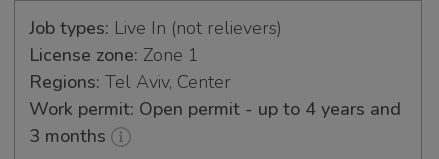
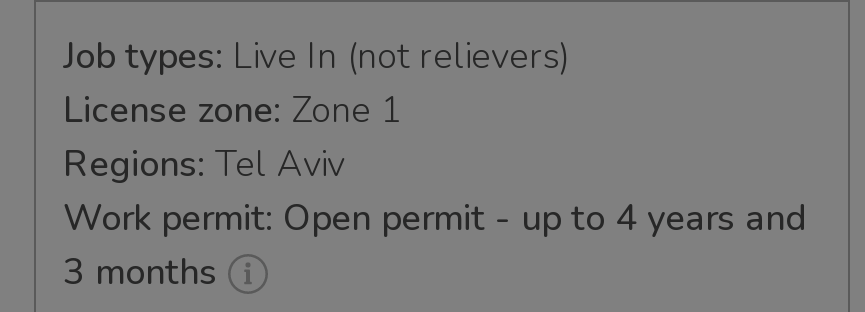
- Regions: Tel Aviv, Center
+ Regions: Tel Aviv
